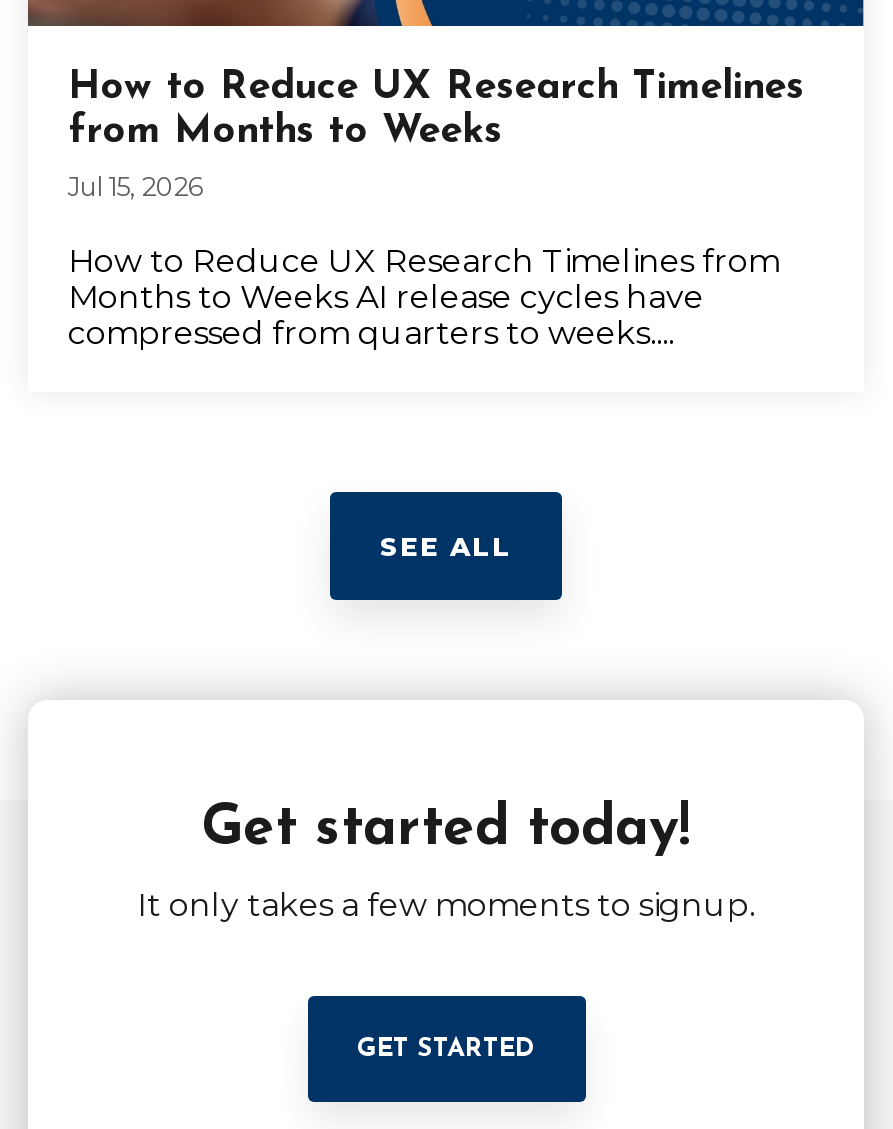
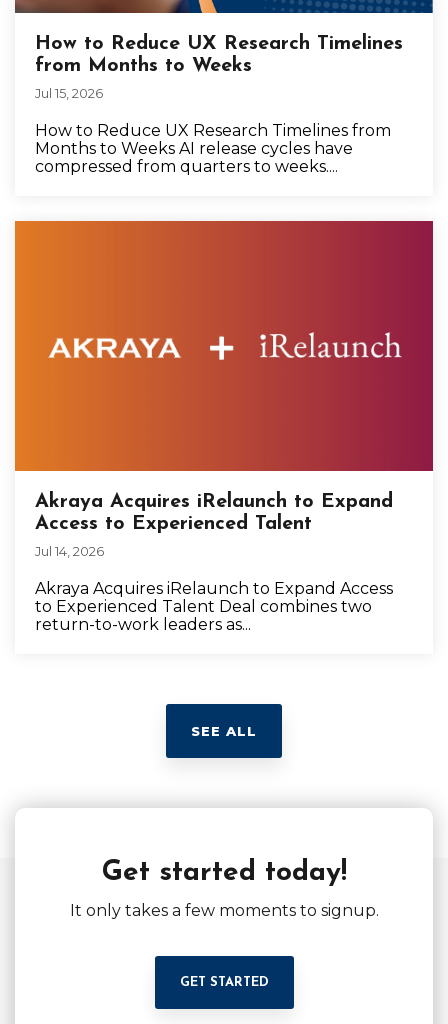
+ [image]
+ Akraya Acquires iRelaunch to Expand
+ Access to Experienced Talent
+ Jul 14, 2026
+ Akraya Acquires iRelaunch to Expand Access
+ to Experienced Talent Deal combines two
+ return-to-work leaders as...
